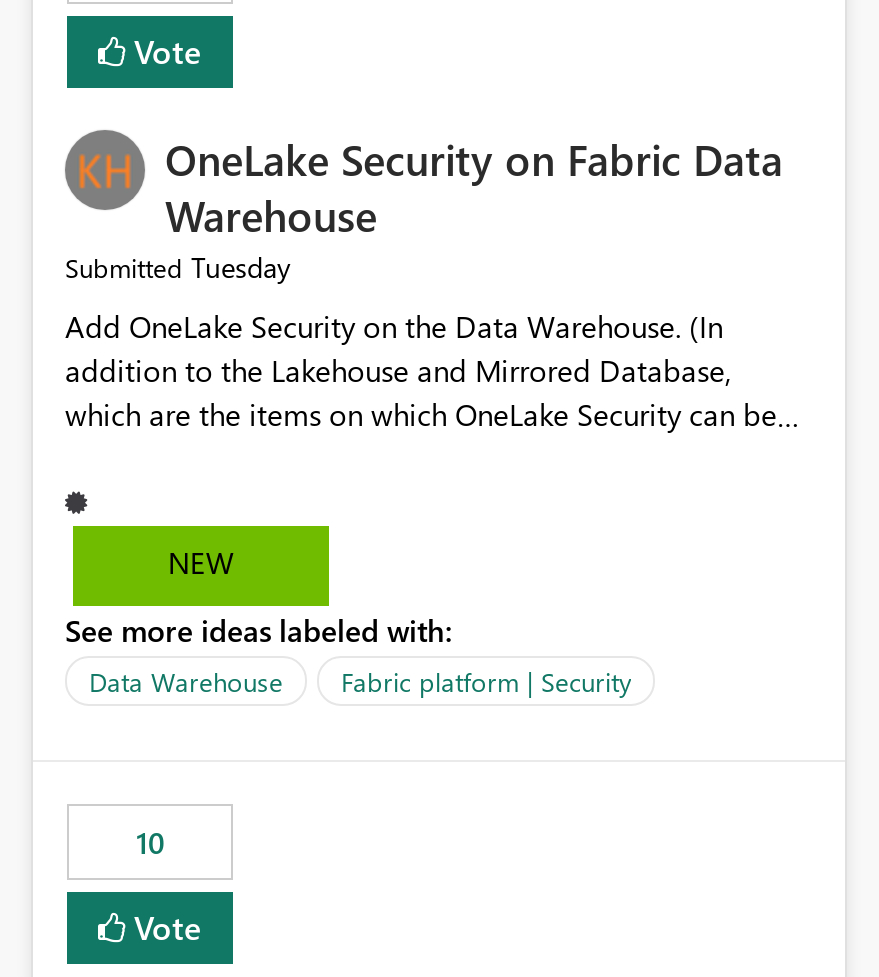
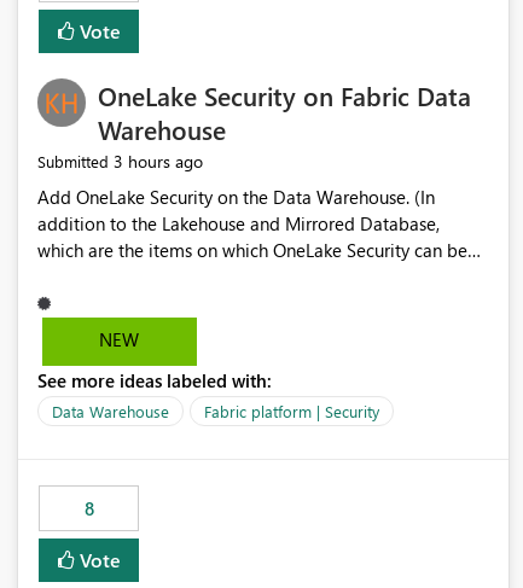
- Submitted Tuesday
+ Submitted 3 hours ago

- 10
+ 8
